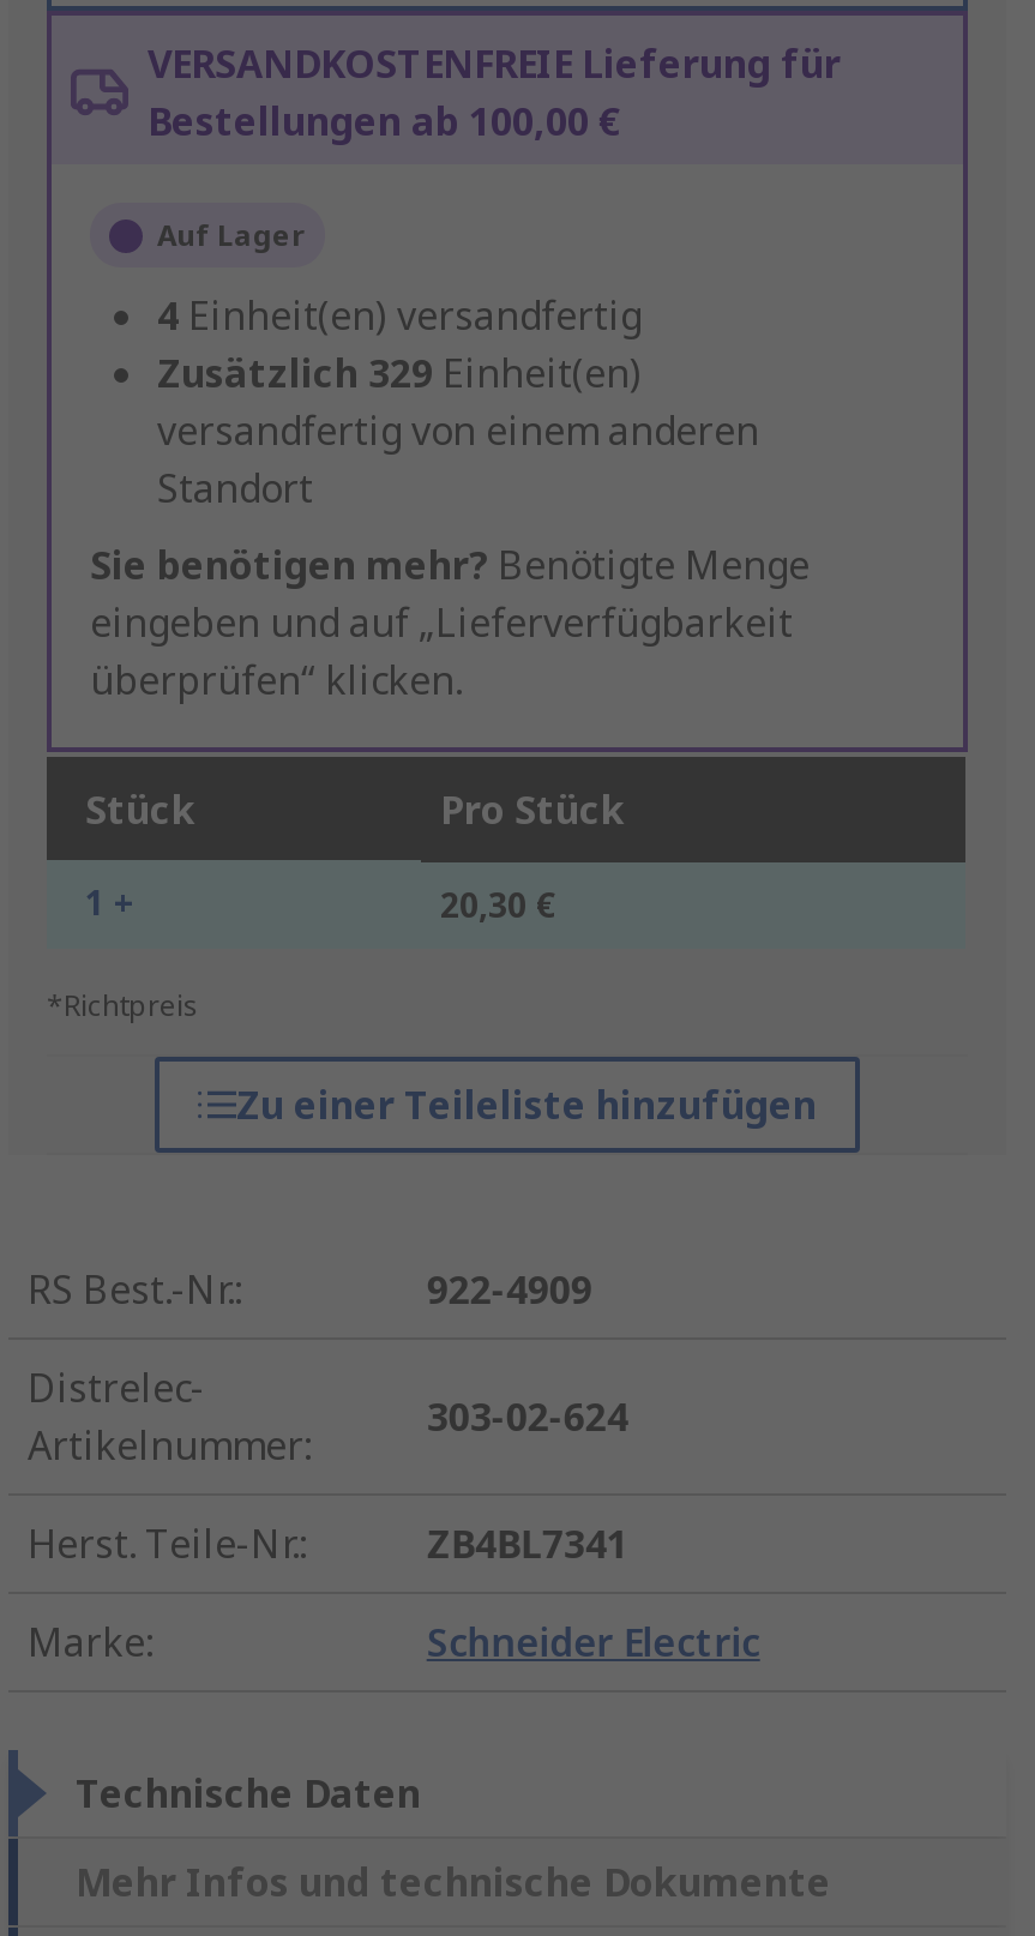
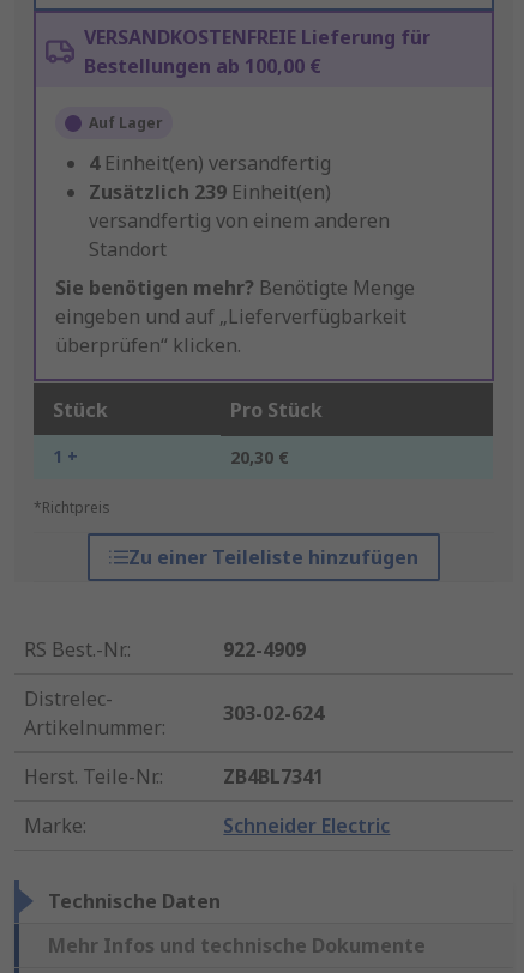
- Zusätzlich 329 Einheit(en)
+ Zusätzlich 239 Einheit(en)
